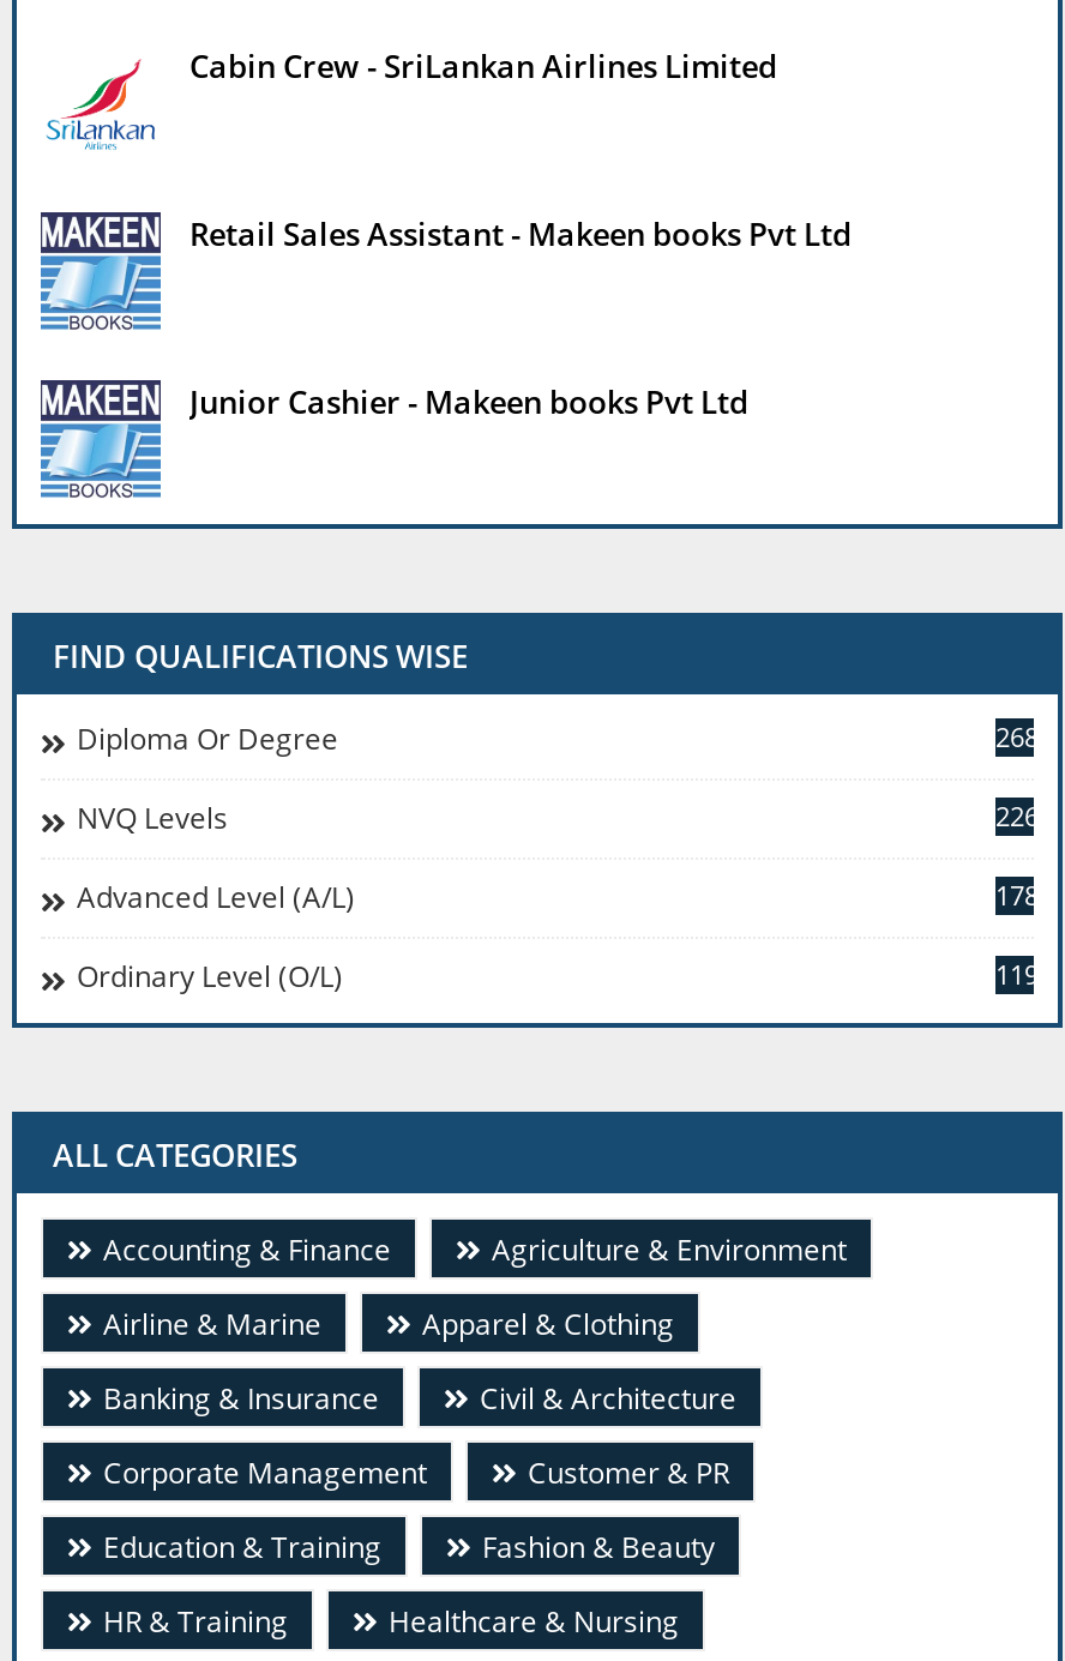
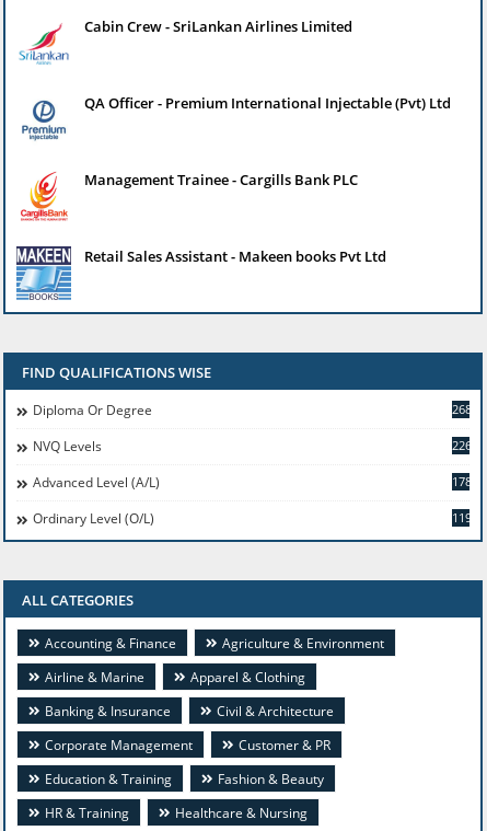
+ [image]
+ Management Trainee - Cargills Bank PLC

+ [image]
+ QA Officer - Premium International Injectable (Pvt) Ltd

moved down: [image] | Retail Sales Assistant - Makeen books Pvt Ltd

- Junior Cashier - Makeen books Pvt Ltd
